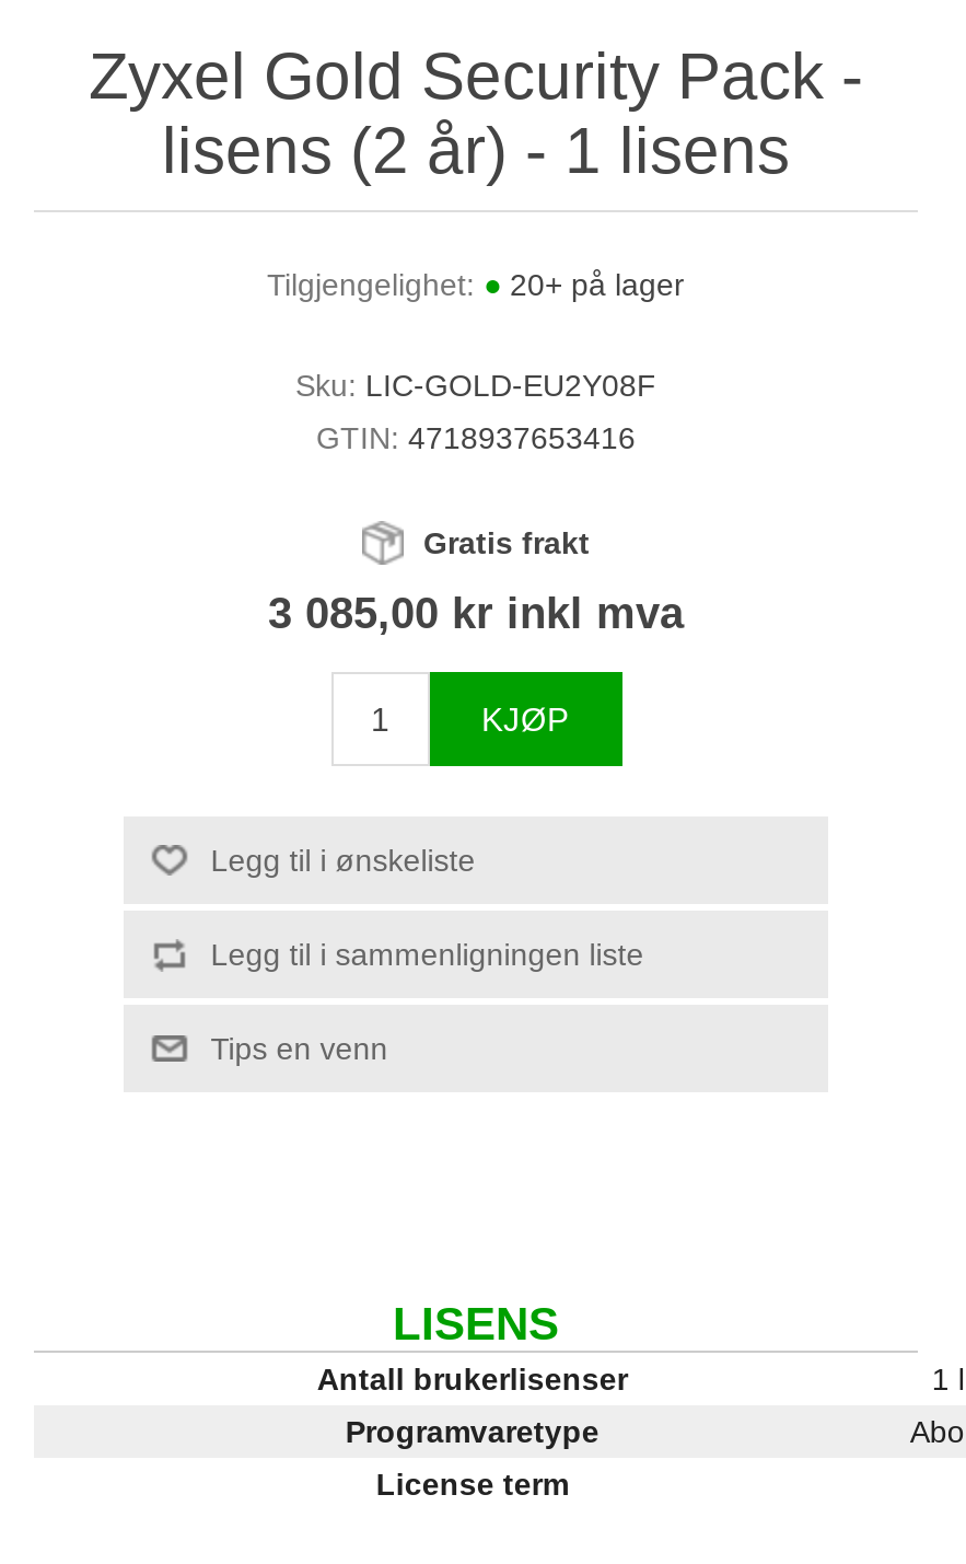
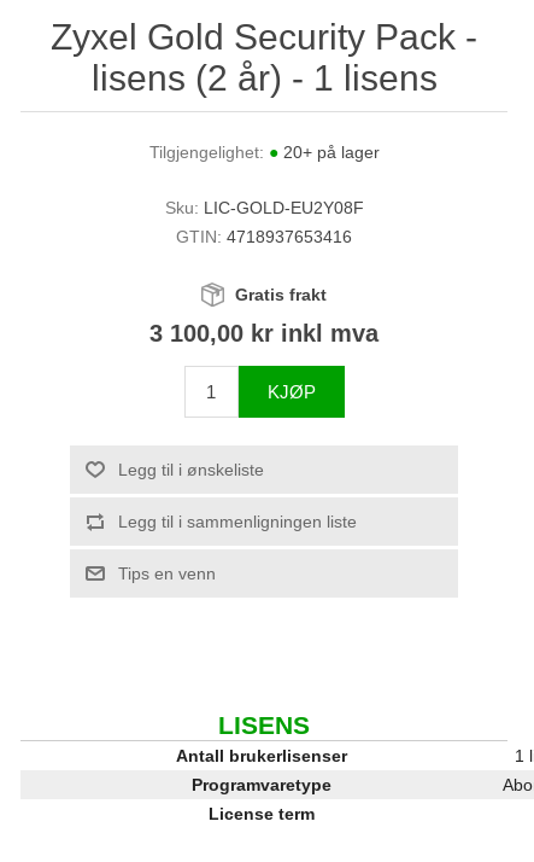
- 3 085,00 kr inkl mva
+ 3 100,00 kr inkl mva
